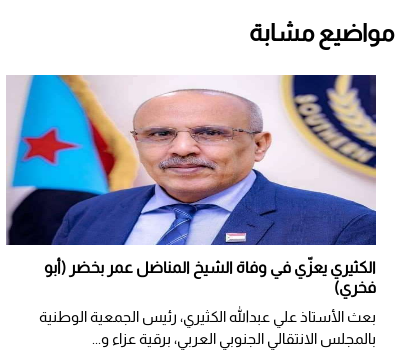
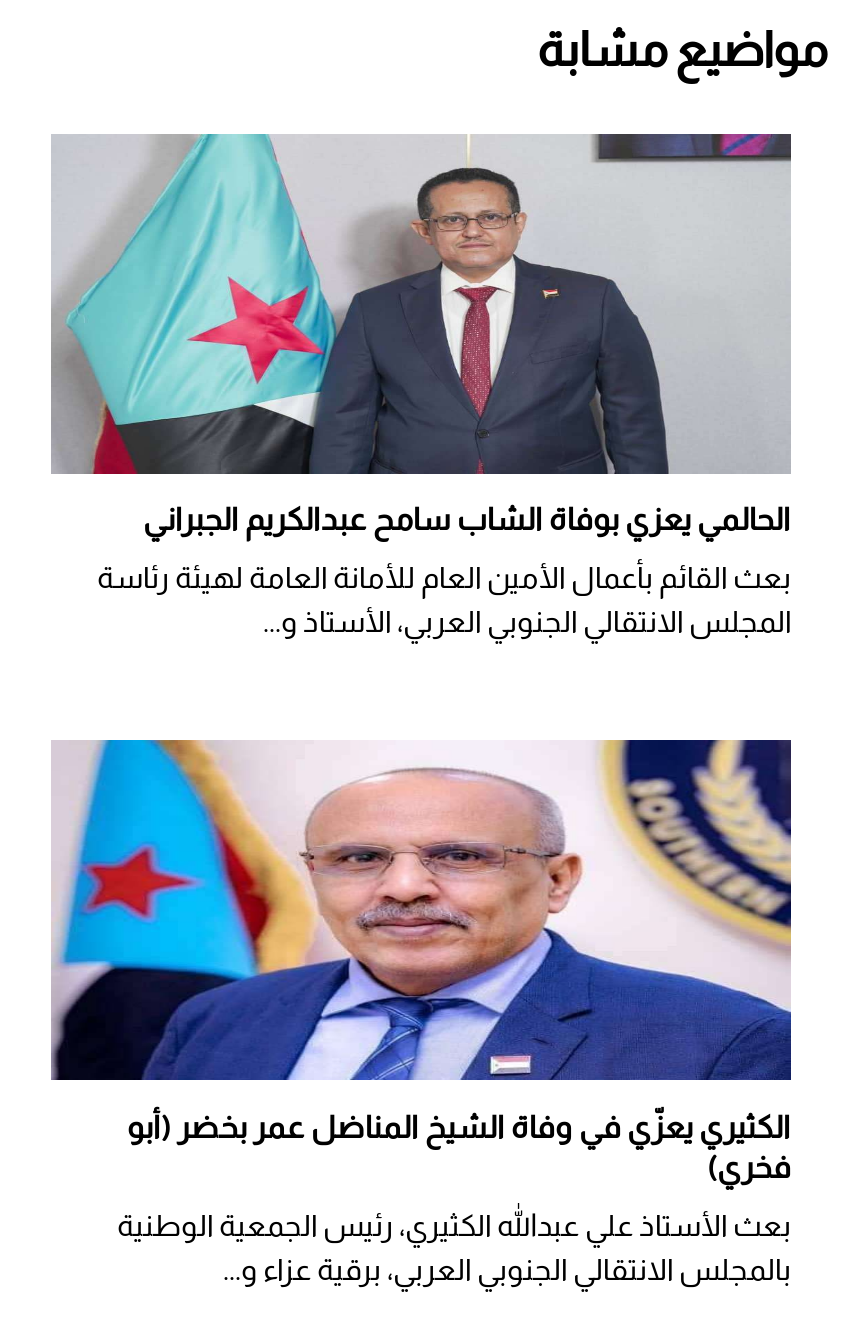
+ [image]
+ الحالمي يعزي بوفاة الشاب سامح عبدالكريم الجبراني
+ بعث القائم بأعمال الأمين العام للأمانة العامة لهيئة رئاسة
+ المجلس الانتقالي الجنوبي العربي، الأستاذ و...
